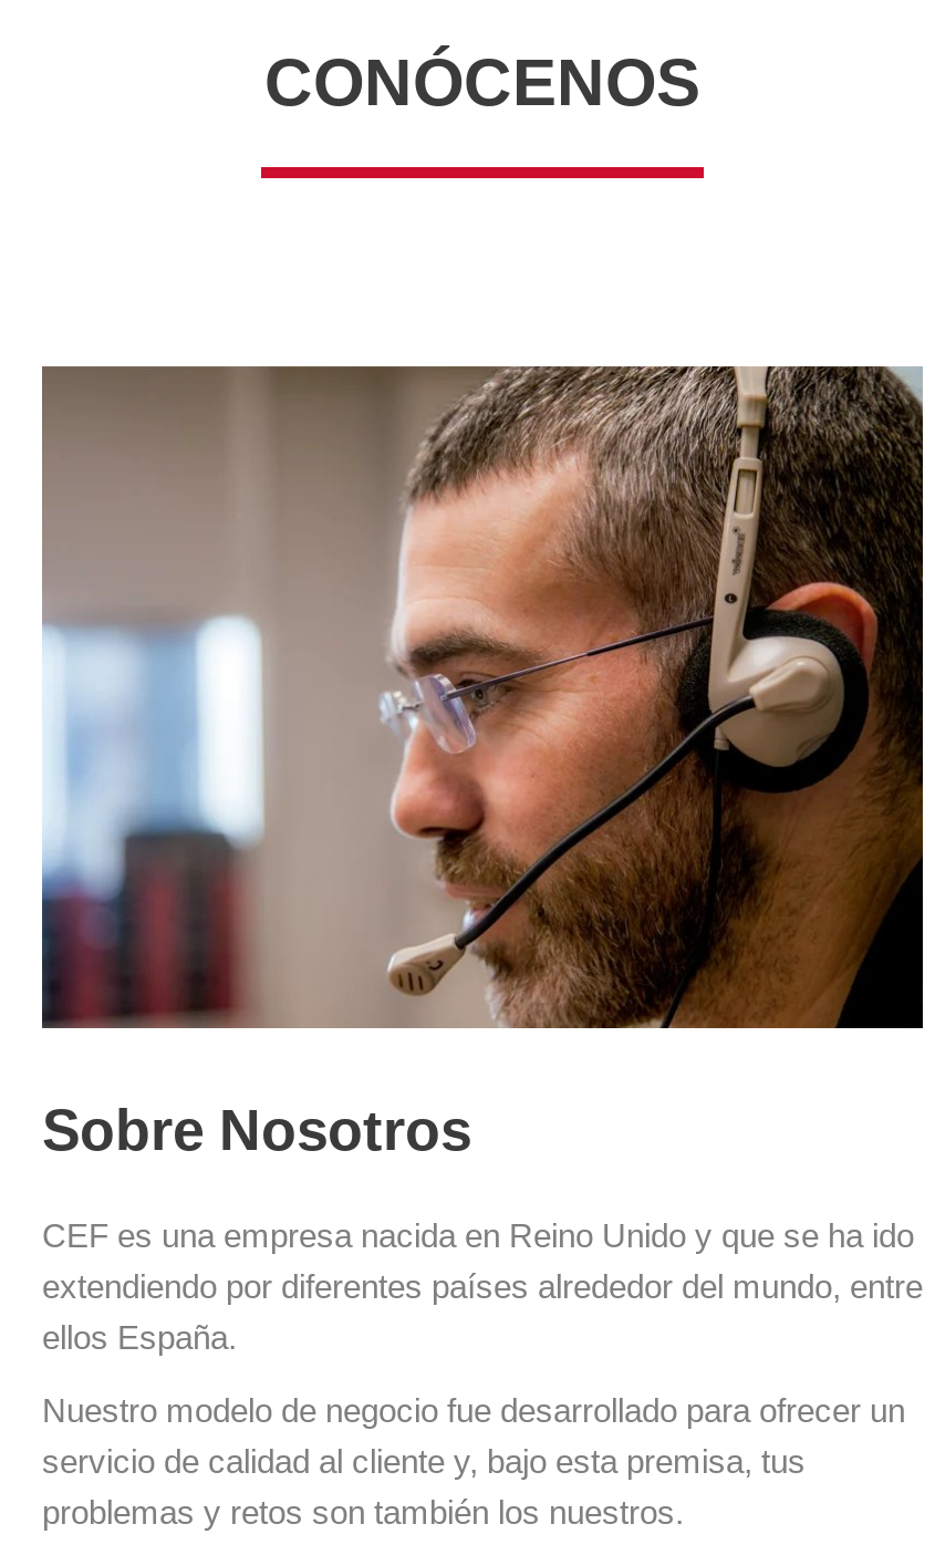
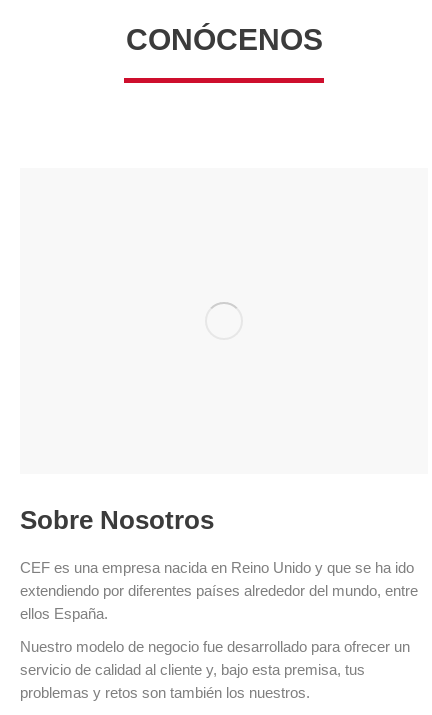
- [image]
